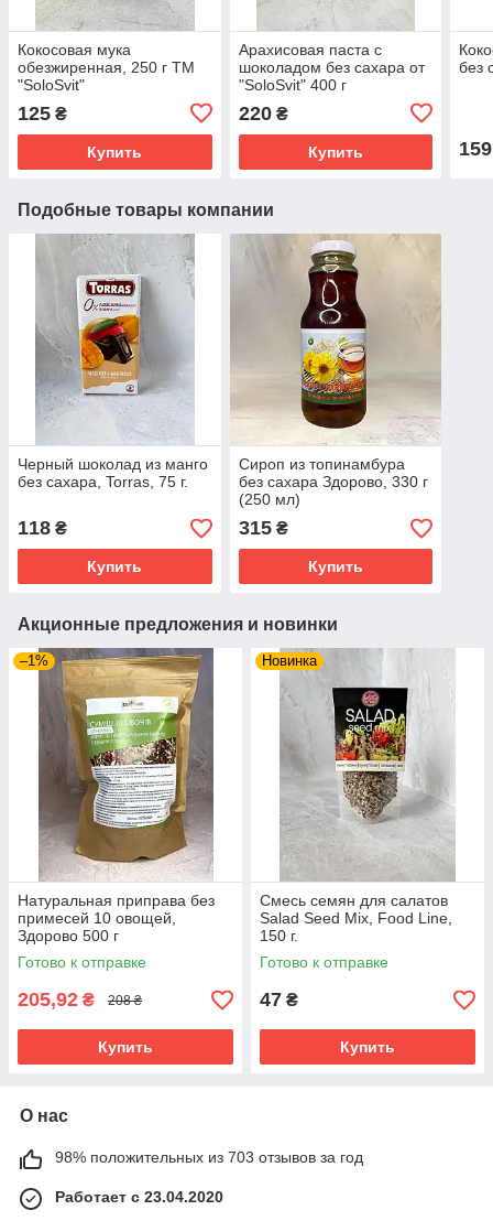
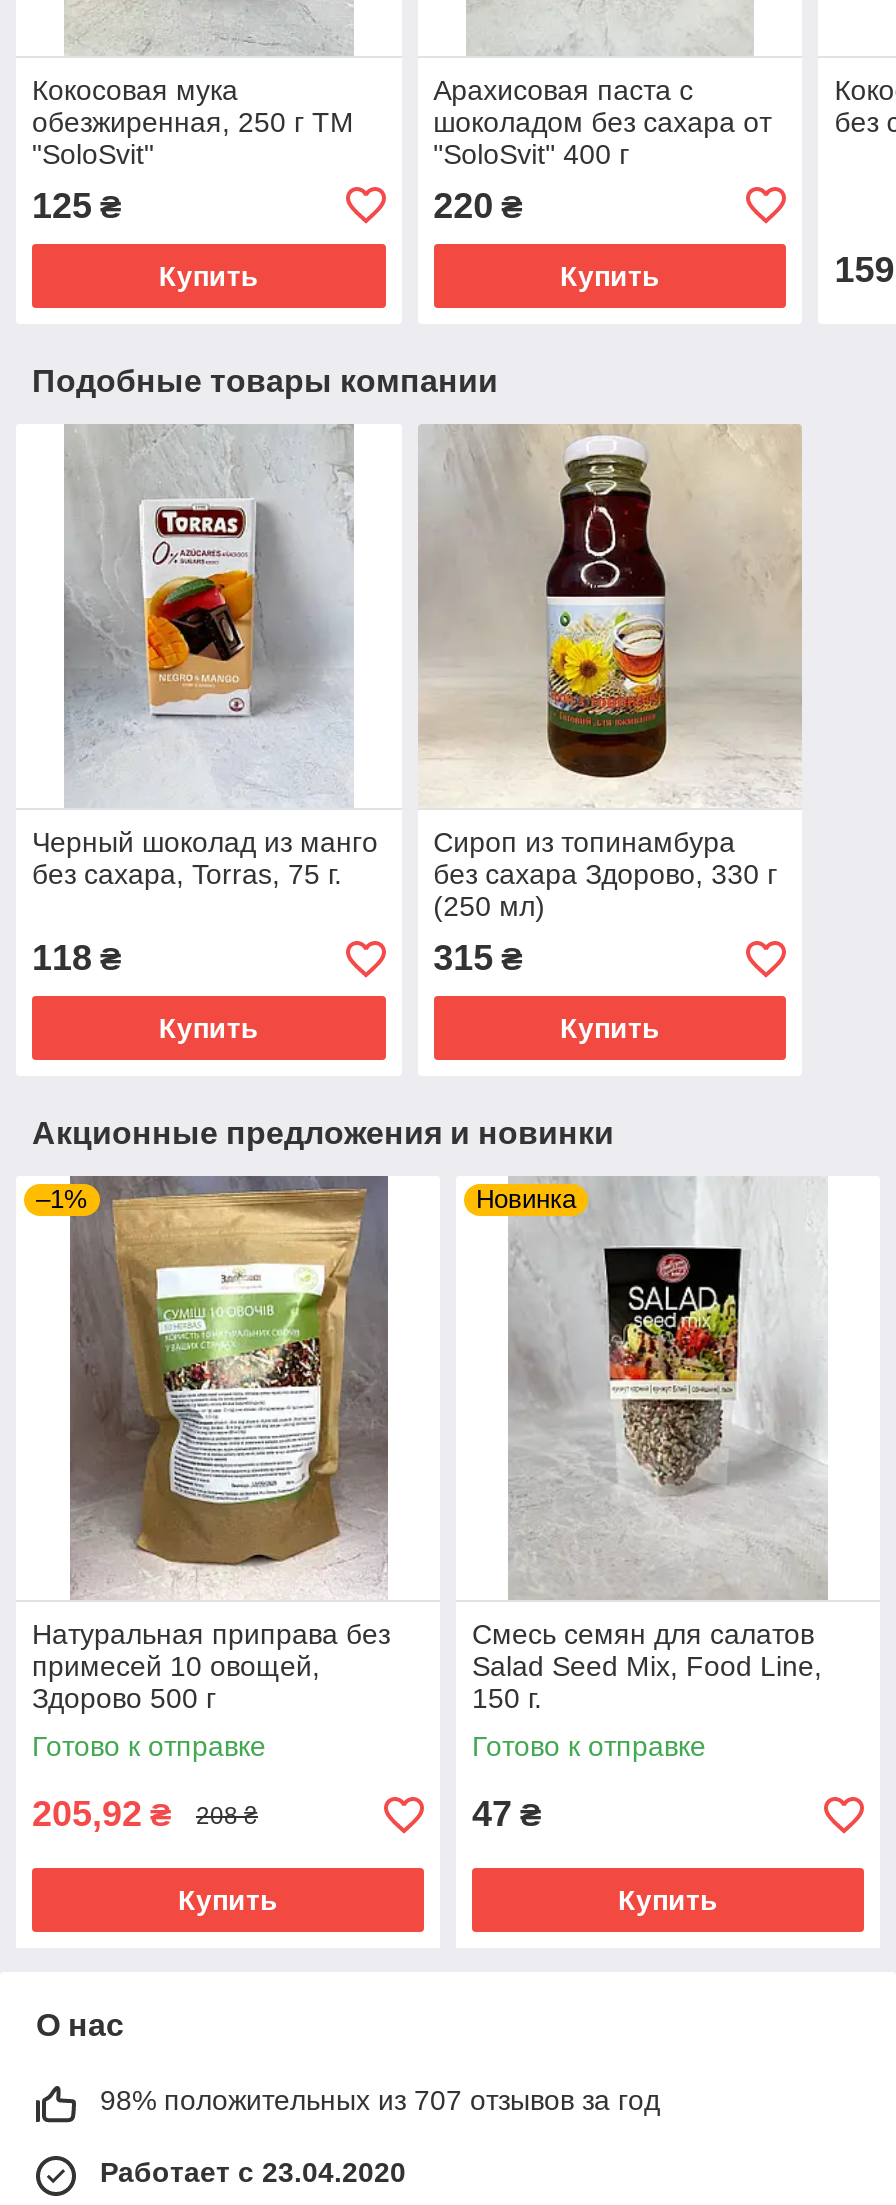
- 98% положительных из 703 отзывов за год
+ 98% положительных из 707 отзывов за год
